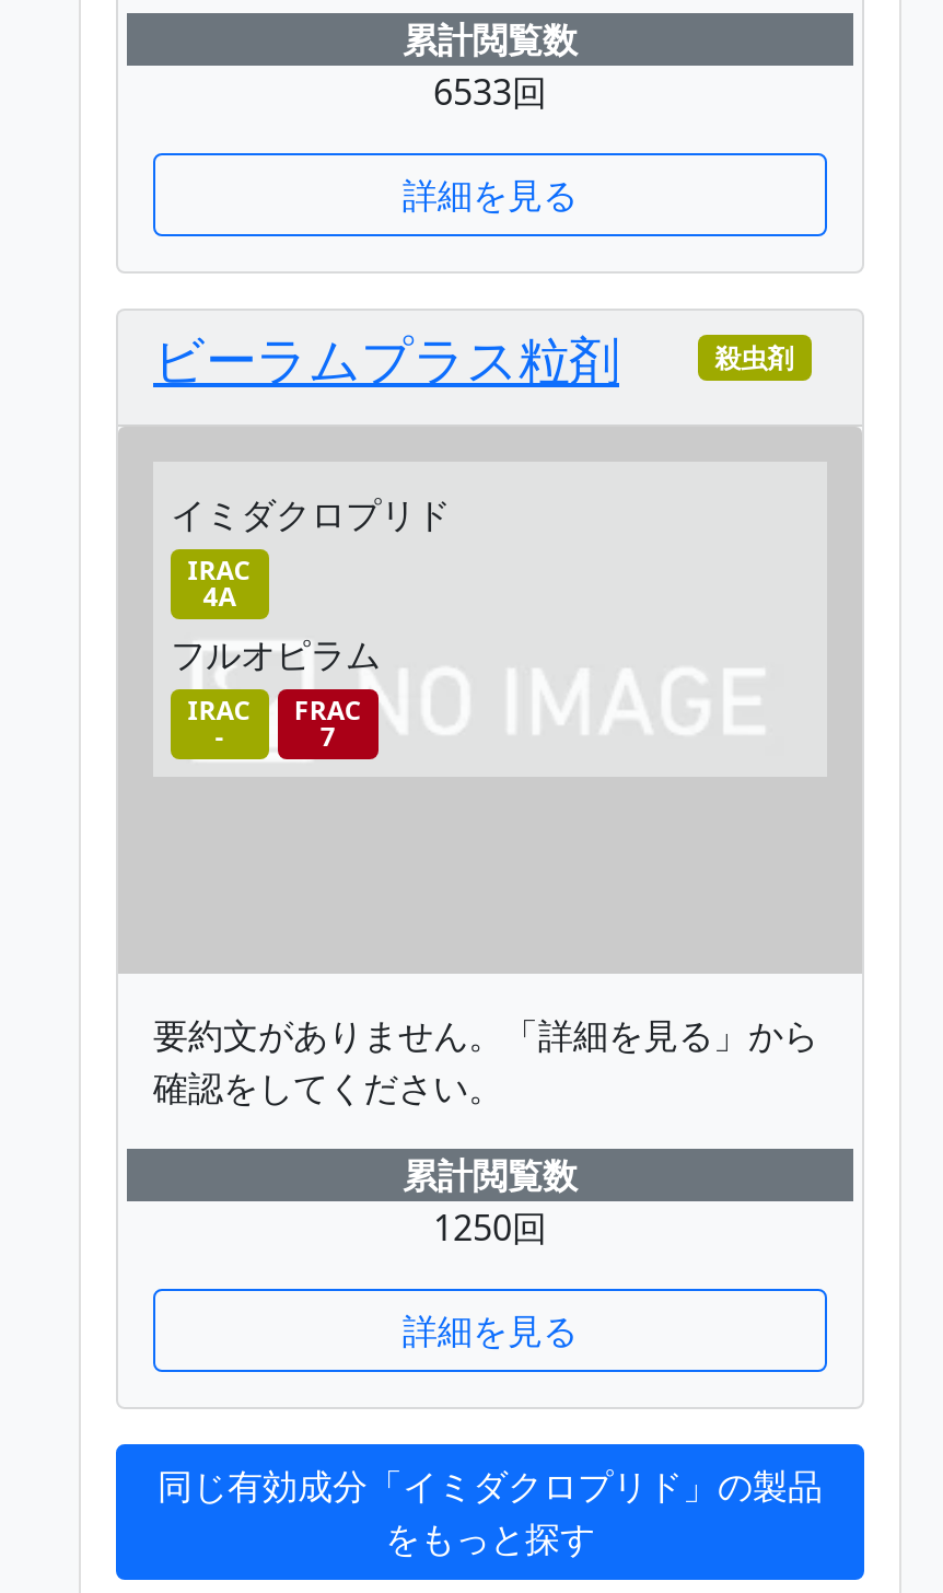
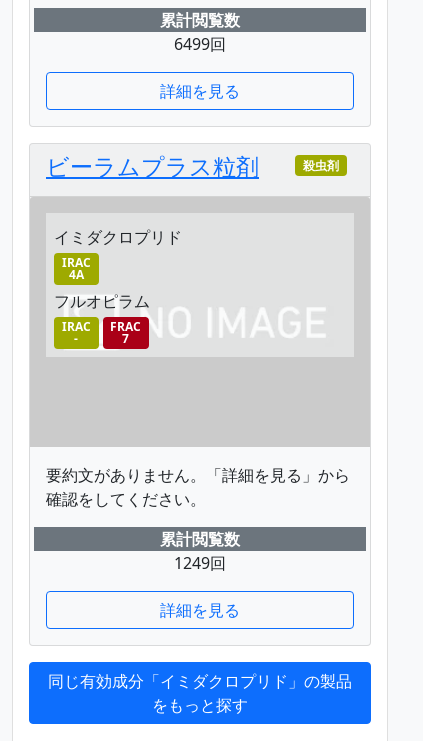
- 6533回
+ 6499回

- 1250回
+ 1249回
